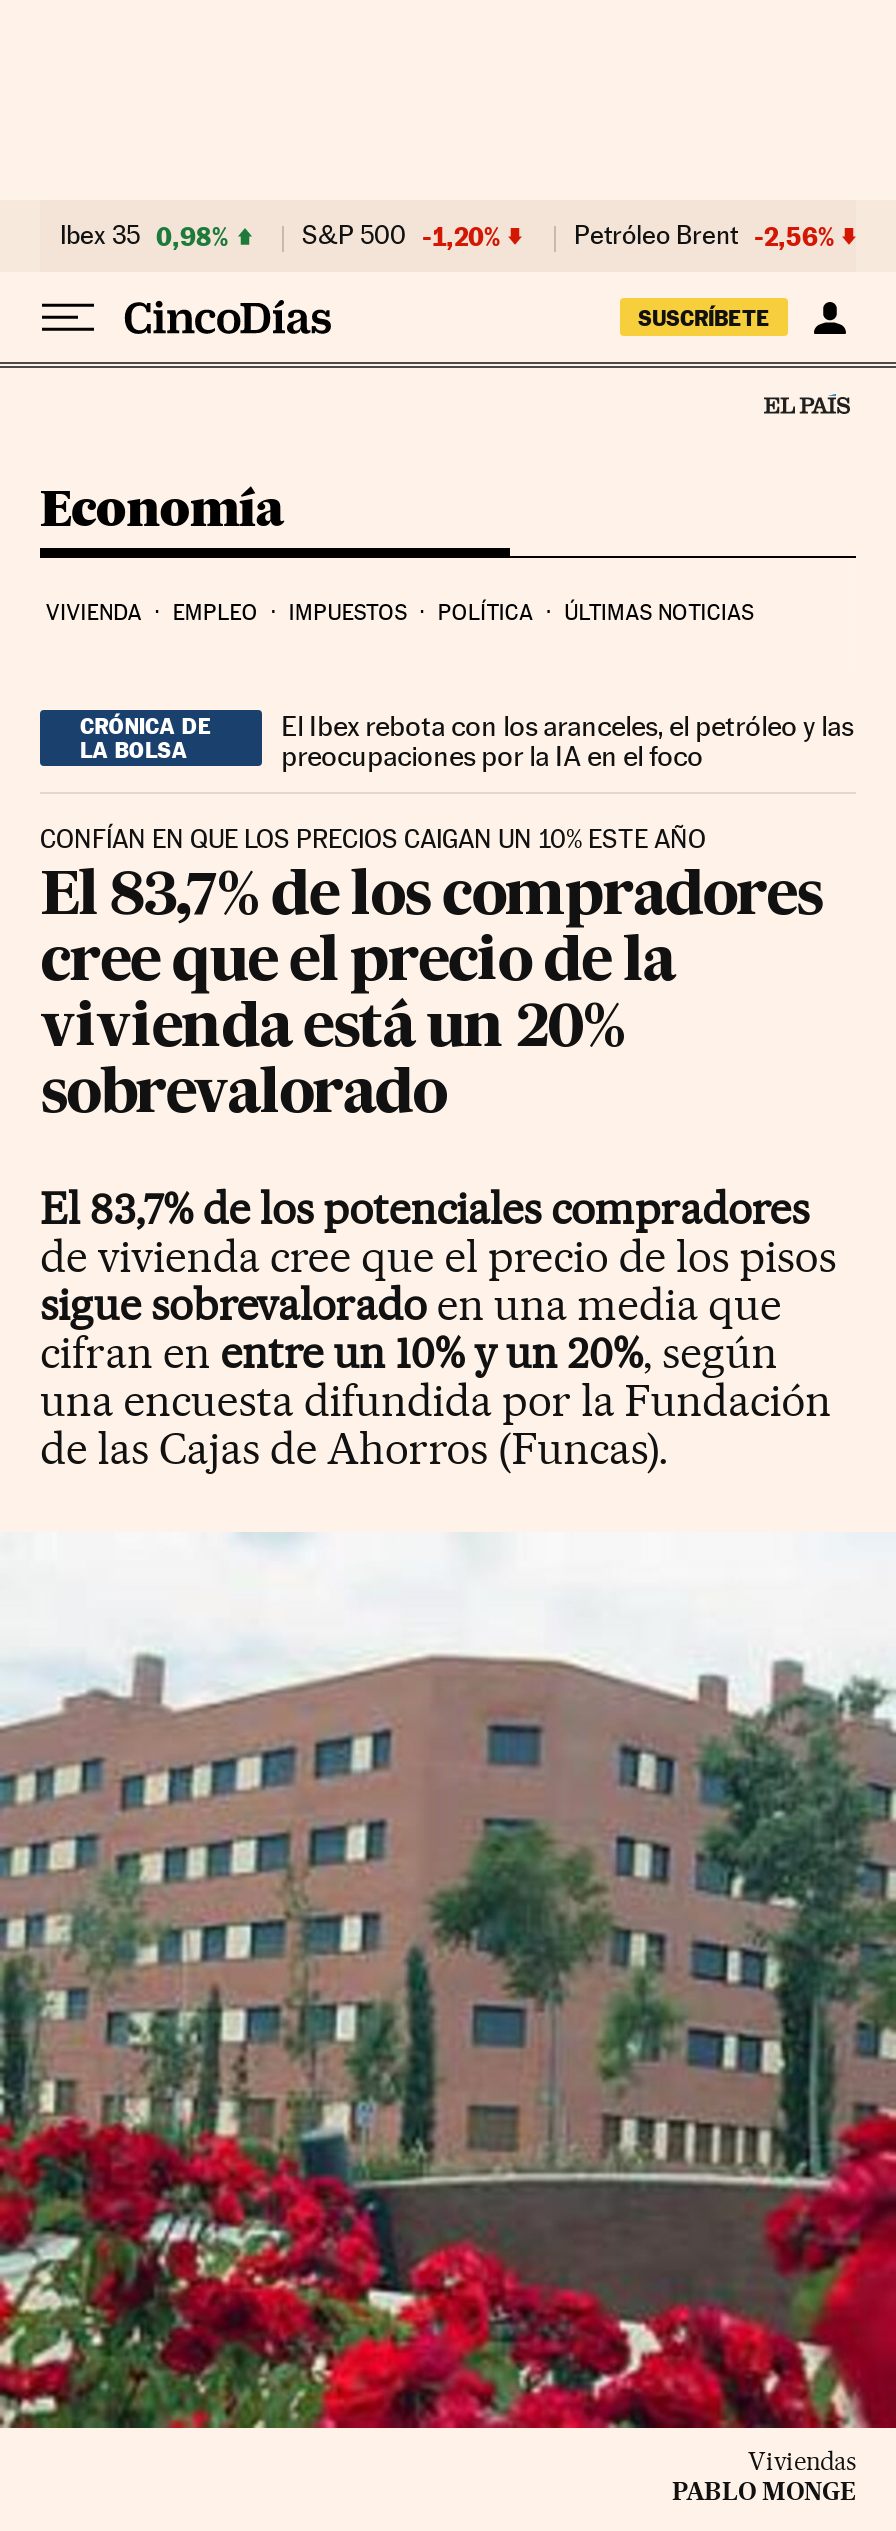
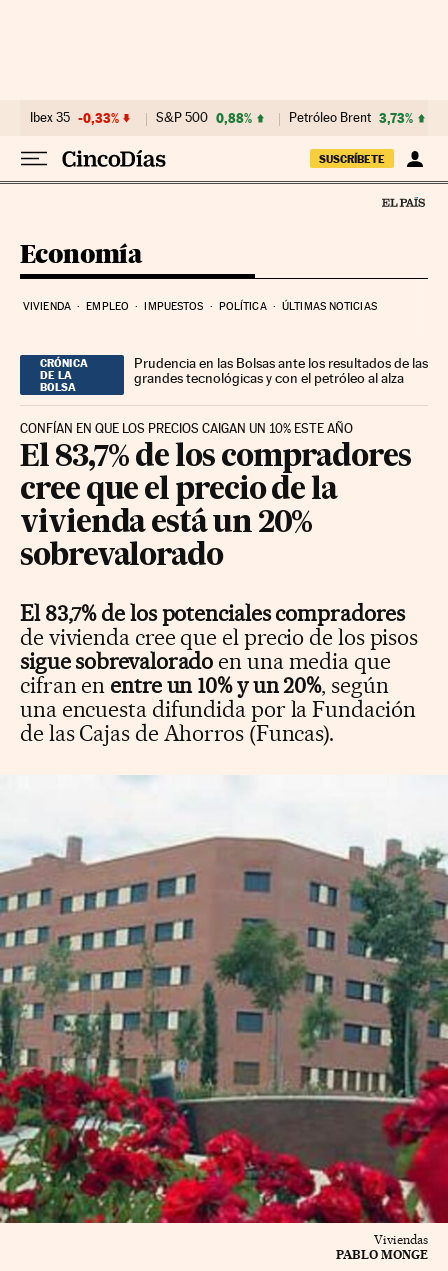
- Ibex 35 0,98%
+ Ibex 35 -0,33%

- S&P 500 -1,20%
+ S&P 500 0,88%

- Petróleo Brent -2,56%
+ Petróleo Brent 3,73%

- El Ibex rebota con los aranceles, el petróleo y las
- preocupaciones por la IA en el foco
+ Prudencia en las Bolsas ante los resultados de las
+ grandes tecnológicas y con el petróleo al alza
